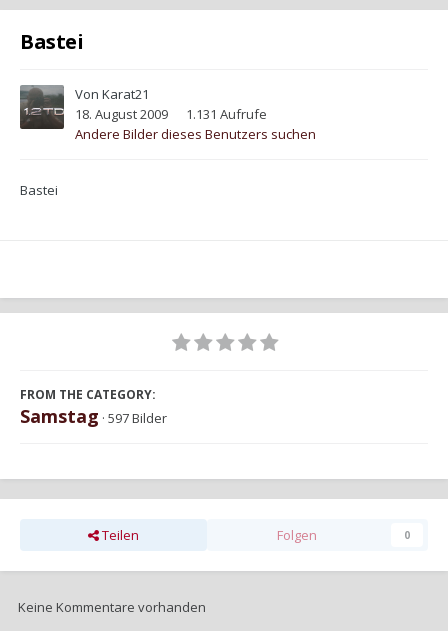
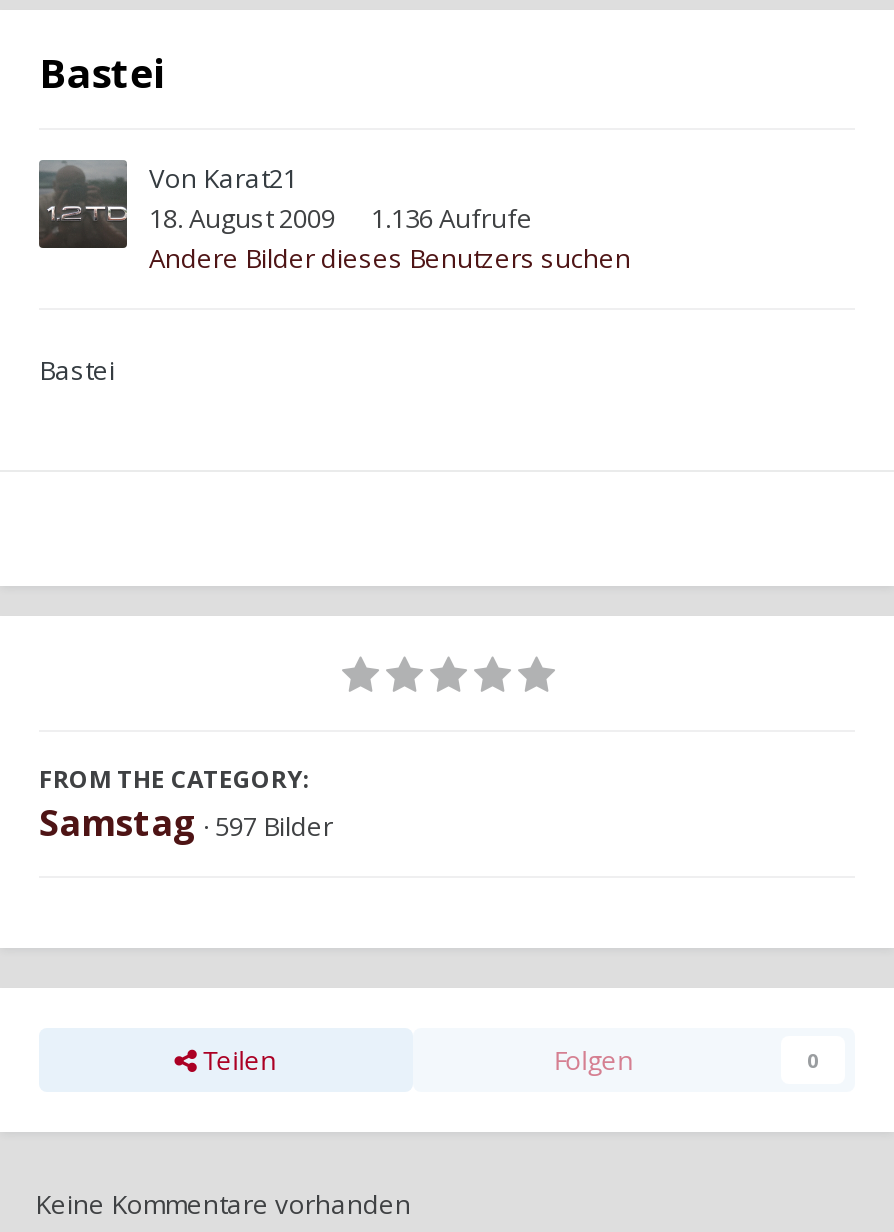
- 18. August 2009 1.131 Aufrufe
+ 18. August 2009 1.136 Aufrufe
